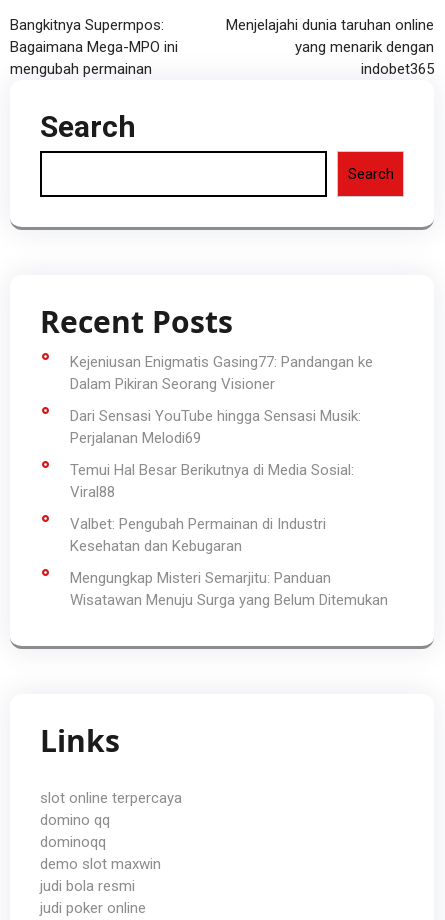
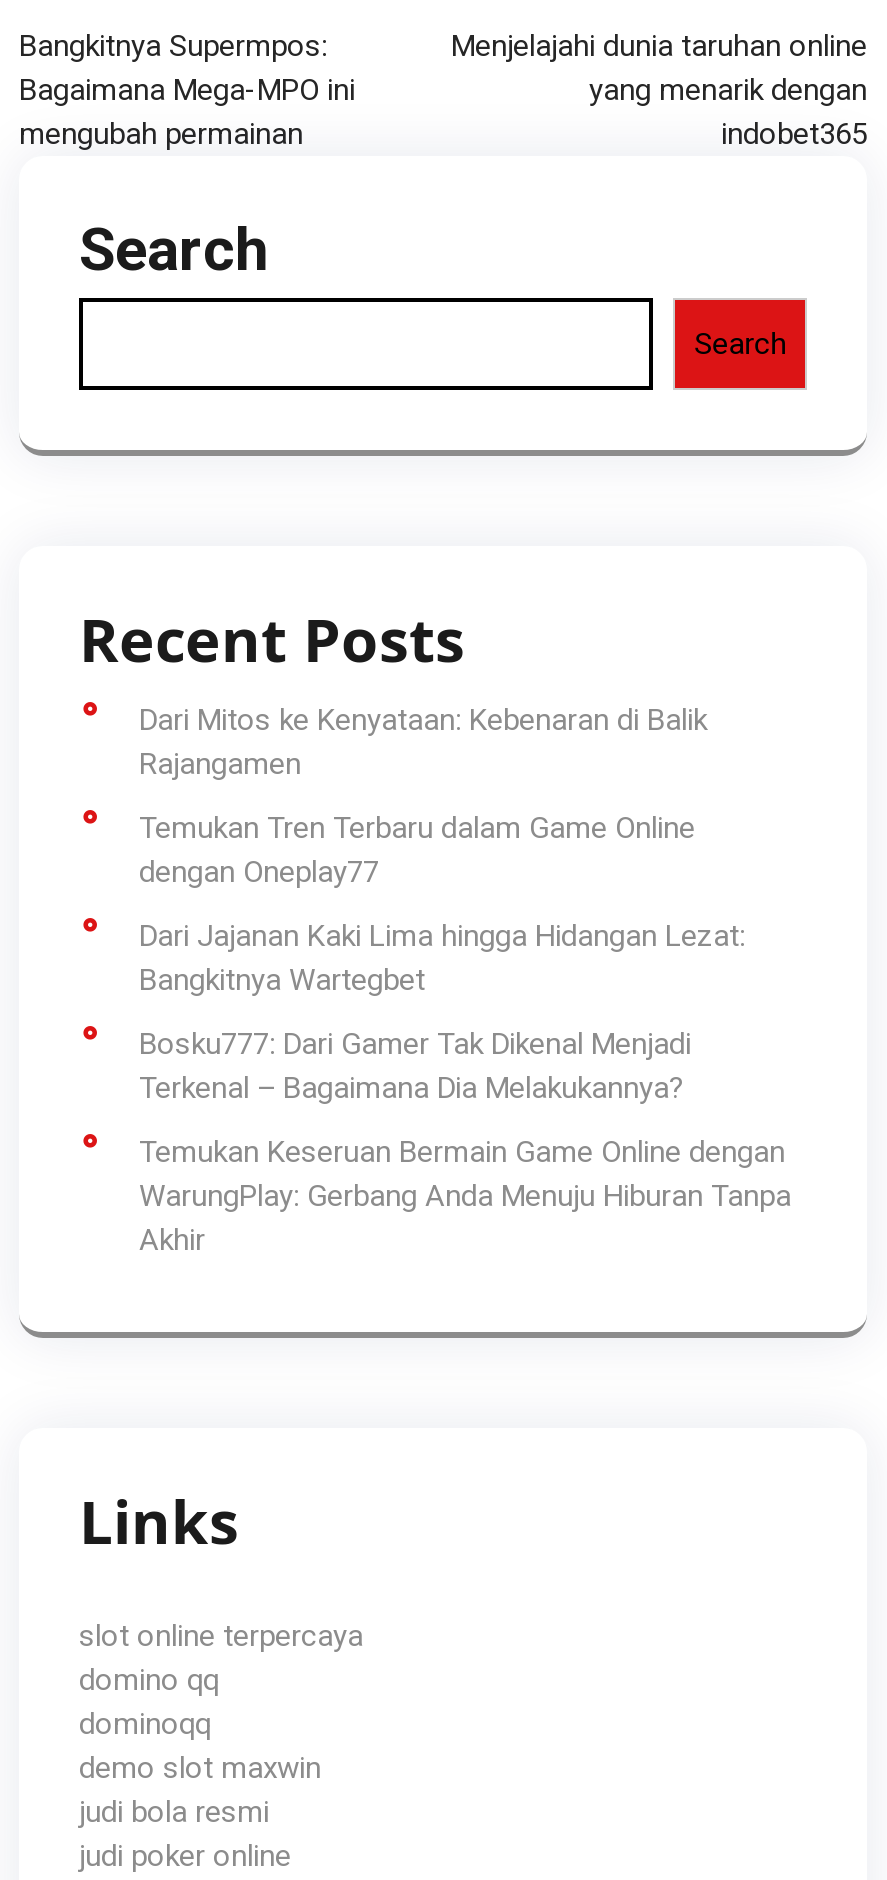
- Kejeniusan Enigmatis Gasing77: Pandangan ke
- Dalam Pikiran Seorang Visioner
+ Dari Mitos ke Kenyataan: Kebenaran di Balik
+ Rajangamen

- Dari Sensasi YouTube hingga Sensasi Musik:
- Perjalanan Melodi69
+ Temukan Tren Terbaru dalam Game Online
+ dengan Oneplay77

- Temui Hal Besar Berikutnya di Media Sosial:
- Viral88
+ Dari Jajanan Kaki Lima hingga Hidangan Lezat:
+ Bangkitnya Wartegbet

- Valbet: Pengubah Permainan di Industri
- Kesehatan dan Kebugaran
+ Bosku777: Dari Gamer Tak Dikenal Menjadi
+ Terkenal – Bagaimana Dia Melakukannya?

- Mengungkap Misteri Semarjitu: Panduan
- Wisatawan Menuju Surga yang Belum Ditemukan
+ Temukan Keseruan Bermain Game Online dengan
+ WarungPlay: Gerbang Anda Menuju Hiburan Tanpa
+ Akhir
